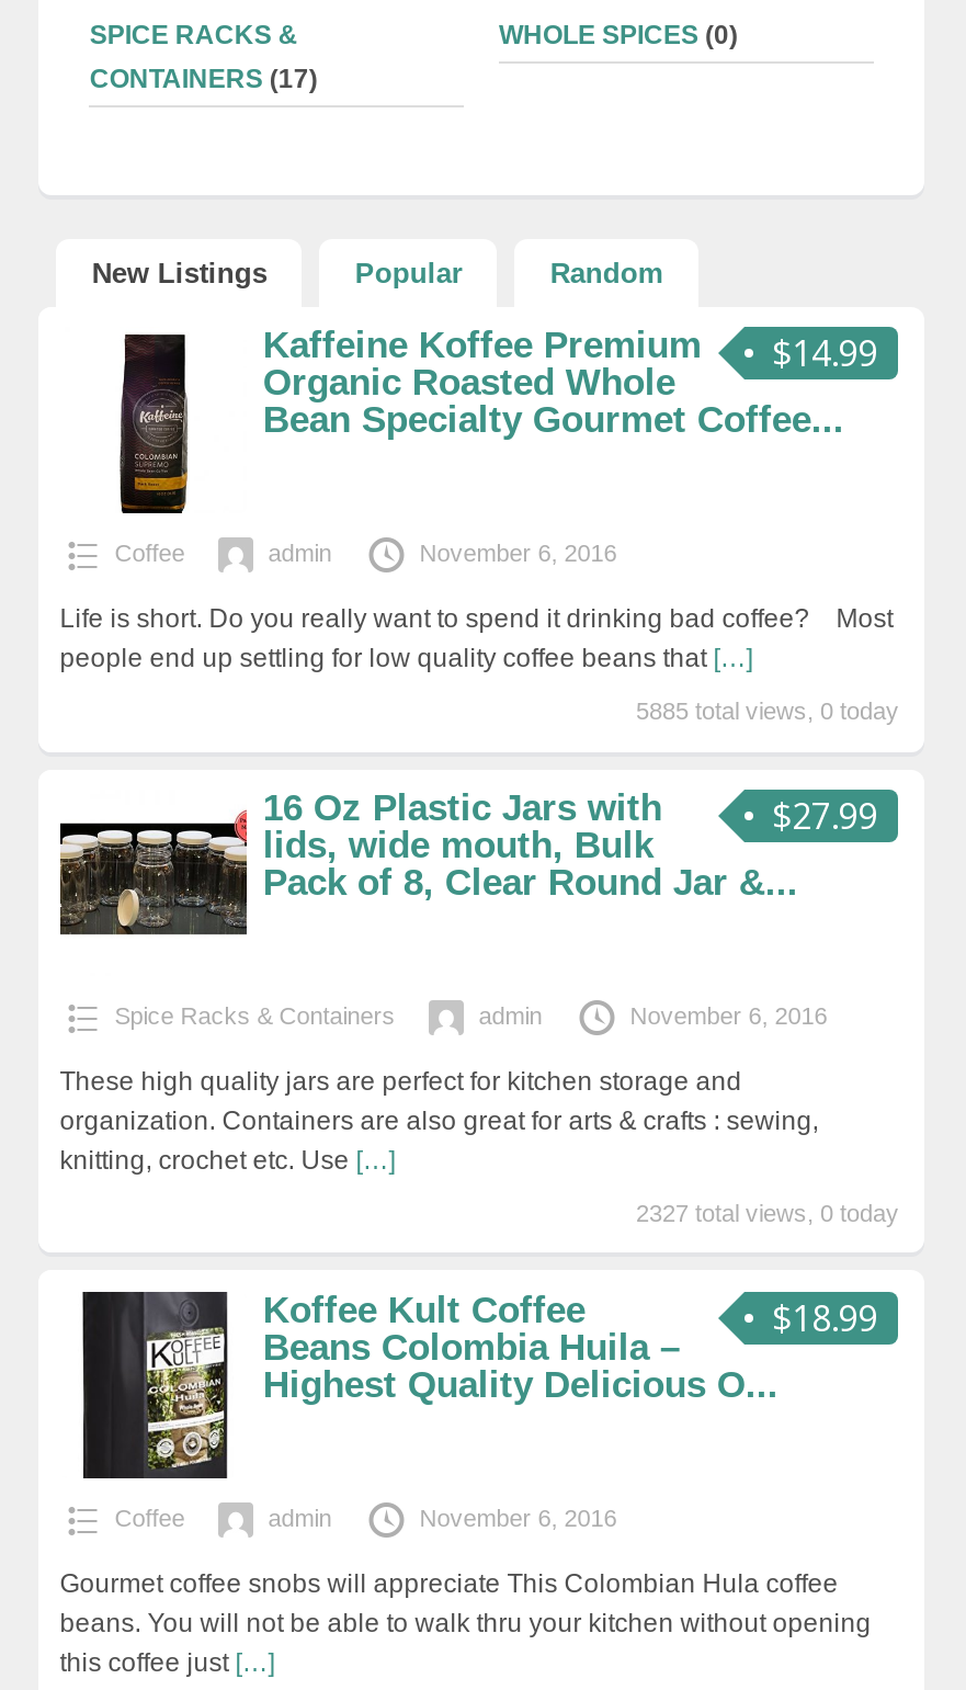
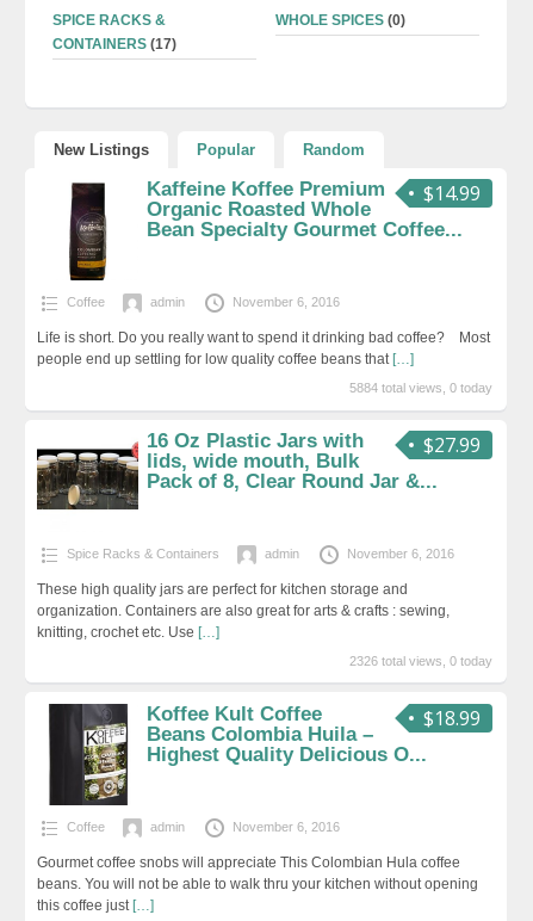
- 5885 total views, 0 today
+ 5884 total views, 0 today

- 2327 total views, 0 today
+ 2326 total views, 0 today
